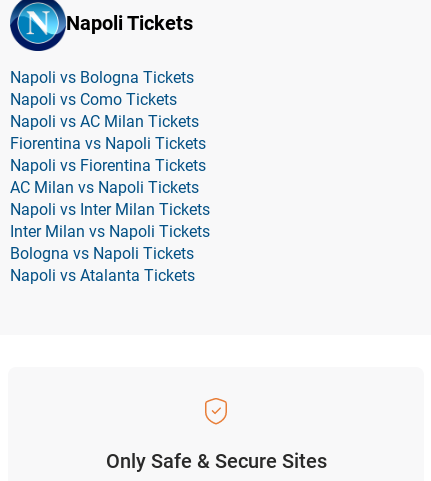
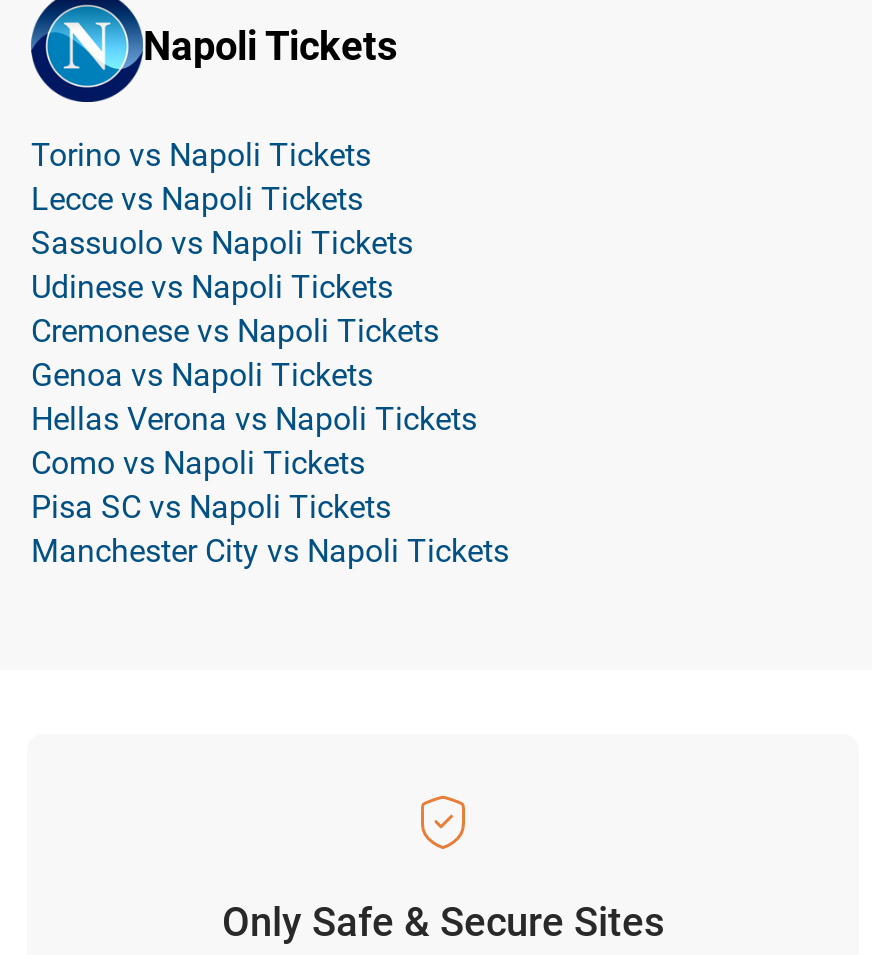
- Napoli vs Bologna Tickets
- Napoli vs Como Tickets
- Napoli vs AC Milan Tickets
- Fiorentina vs Napoli Tickets
- Napoli vs Fiorentina Tickets
- AC Milan vs Napoli Tickets
- Napoli vs Inter Milan Tickets
- Inter Milan vs Napoli Tickets
- Bologna vs Napoli Tickets
- Napoli vs Atalanta Tickets
+ Torino vs Napoli Tickets
+ Lecce vs Napoli Tickets
+ Sassuolo vs Napoli Tickets
+ Udinese vs Napoli Tickets
+ Cremonese vs Napoli Tickets
+ Genoa vs Napoli Tickets
+ Hellas Verona vs Napoli Tickets
+ Como vs Napoli Tickets
+ Pisa SC vs Napoli Tickets
+ Manchester City vs Napoli Tickets
